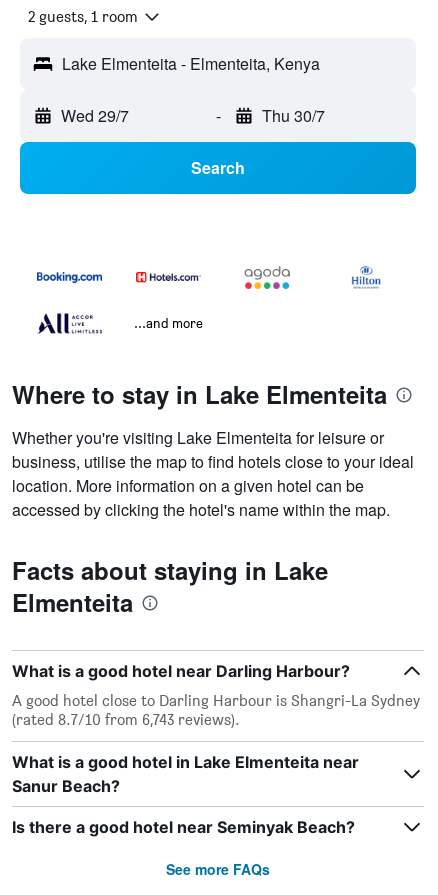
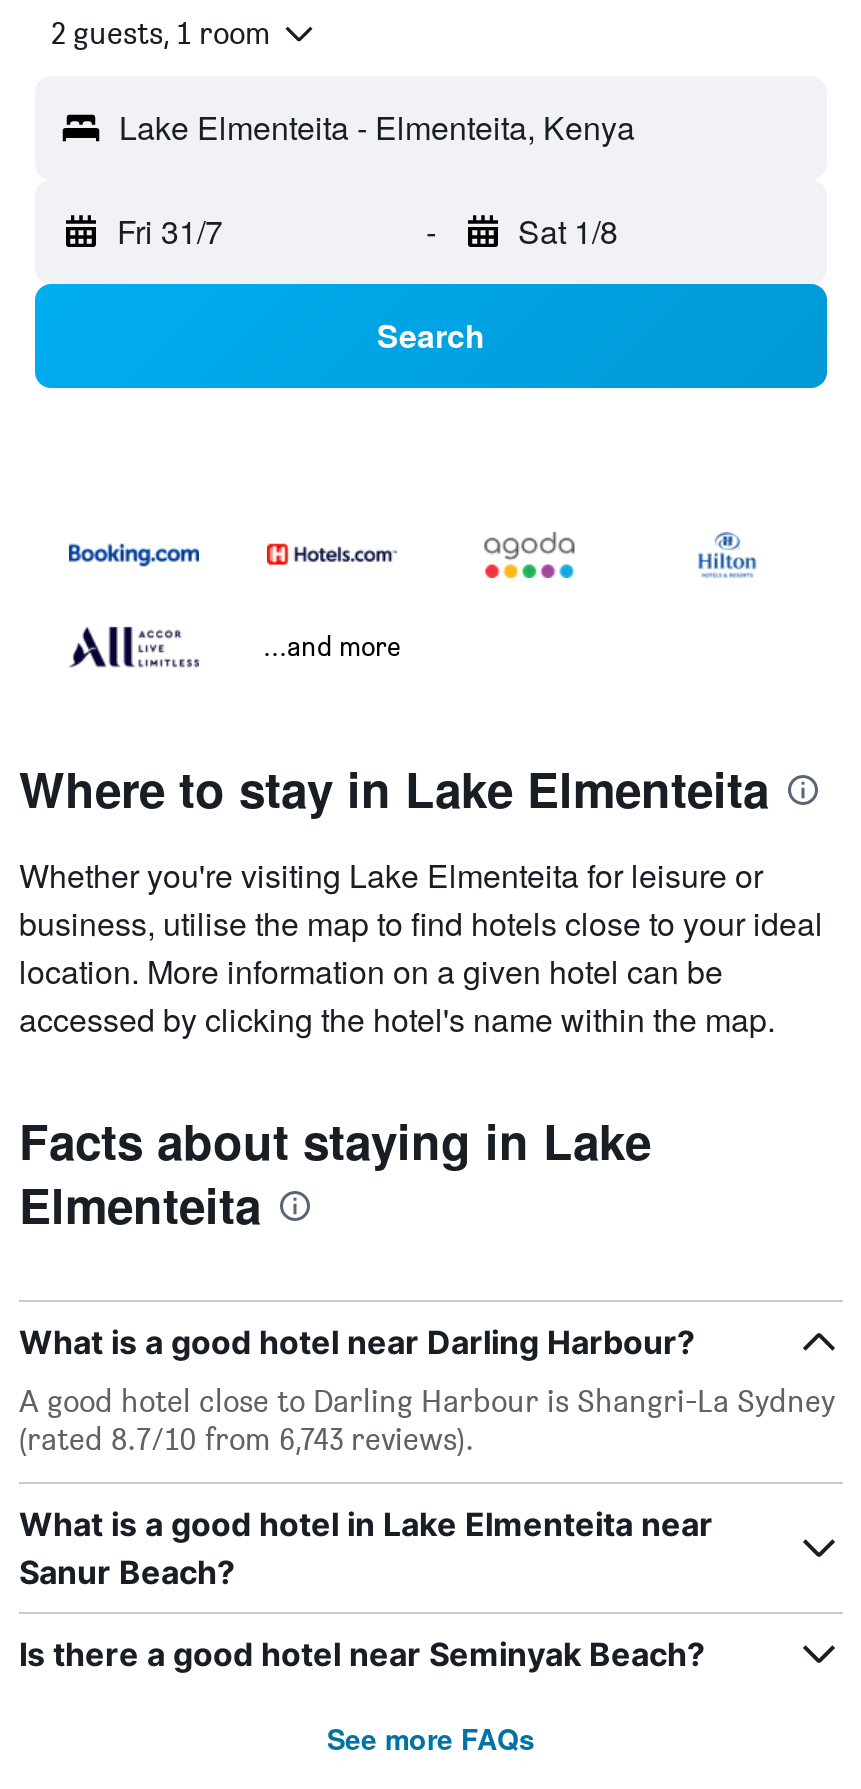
- Wed 29/7
+ Fri 31/7

- Thu 30/7
+ Sat 1/8
